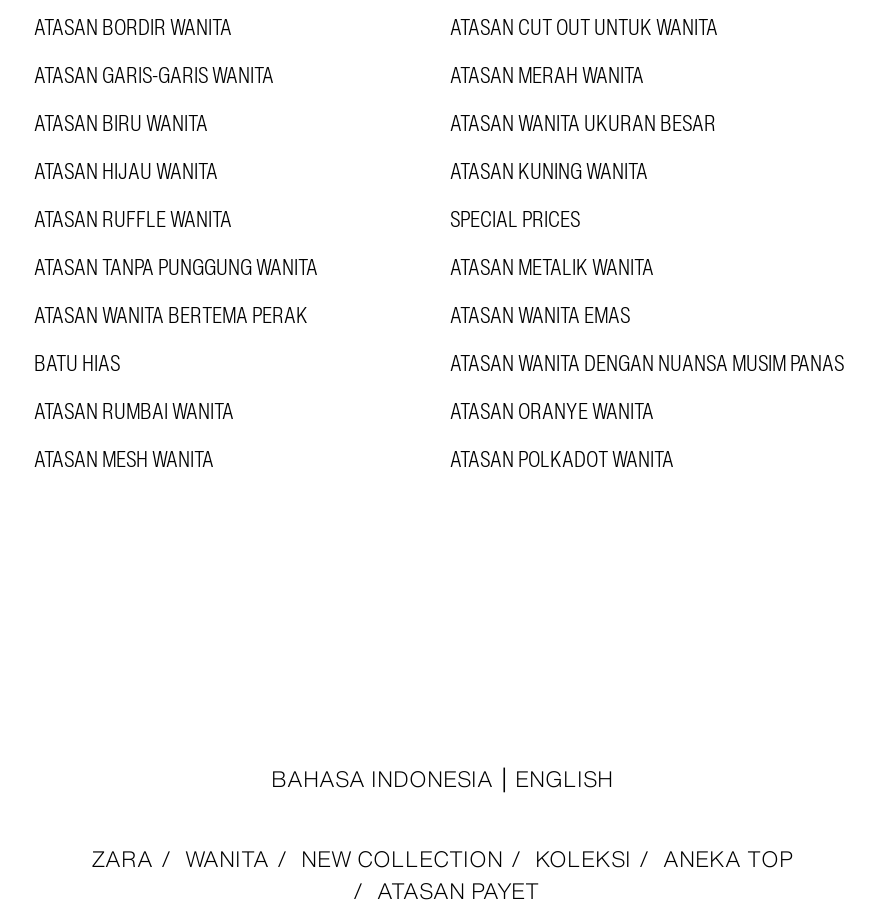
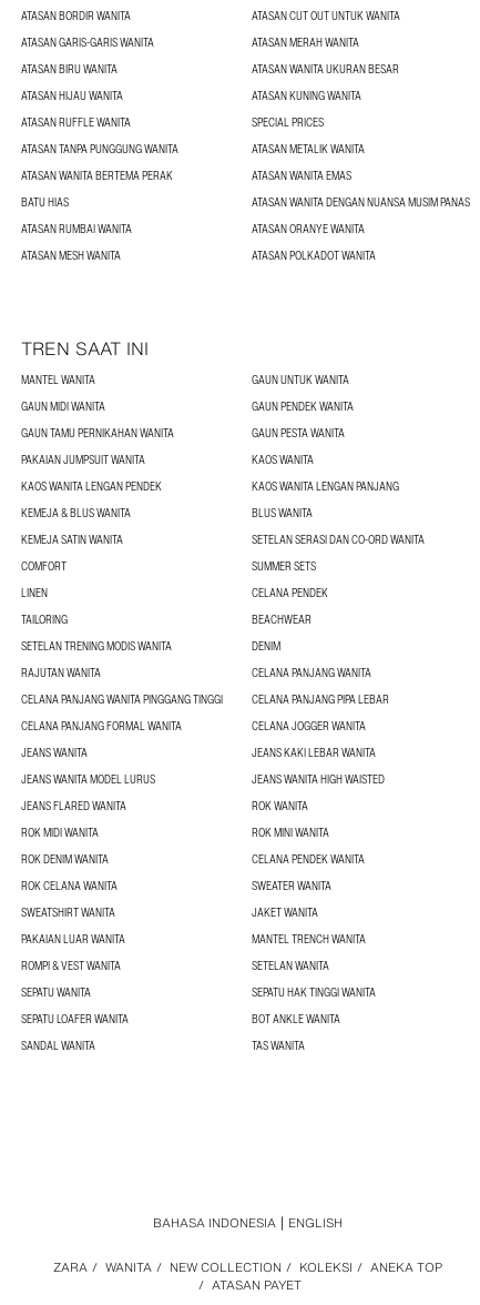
+ TREN SAAT INI
+ MANTEL WANITA
+ GAUN UNTUK WANITA
+ GAUN MIDI WANITA
+ GAUN PENDEK WANITA
+ GAUN TAMU PERNIKAHAN WANITA
+ GAUN PESTA WANITA
+ PAKAIAN JUMPSUIT WANITA
+ KAOS WANITA
+ KAOS WANITA LENGAN PENDEK
+ KAOS WANITA LENGAN PANJANG
+ KEMEJA & BLUS WANITA
+ BLUS WANITA
+ KEMEJA SATIN WANITA
+ SETELAN SERASI DAN CO-ORD WANITA
+ COMFORT
+ SUMMER SETS
+ LINEN
+ CELANA PENDEK
+ TAILORING
+ BEACHWEAR
+ SETELAN TRENING MODIS WANITA
+ DENIM
+ RAJUTAN WANITA
+ CELANA PANJANG WANITA
+ CELANA PANJANG WANITA PINGGANG TINGGI
+ CELANA PANJANG PIPA LEBAR
+ CELANA PANJANG FORMAL WANITA
+ CELANA JOGGER WANITA
+ JEANS WANITA
+ JEANS KAKI LEBAR WANITA
+ JEANS WANITA MODEL LURUS
+ JEANS WANITA HIGH WAISTED
+ JEANS FLARED WANITA
+ ROK WANITA
+ ROK MIDI WANITA
+ ROK MINI WANITA
+ ROK DENIM WANITA
+ CELANA PENDEK WANITA
+ ROK CELANA WANITA
+ SWEATER WANITA
+ SWEATSHIRT WANITA
+ JAKET WANITA
+ PAKAIAN LUAR WANITA
+ MANTEL TRENCH WANITA
+ ROMPI & VEST WANITA
+ SETELAN WANITA
+ SEPATU WANITA
+ SEPATU HAK TINGGI WANITA
+ SEPATU LOAFER WANITA
+ BOT ANKLE WANITA
+ SANDAL WANITA
+ TAS WANITA
